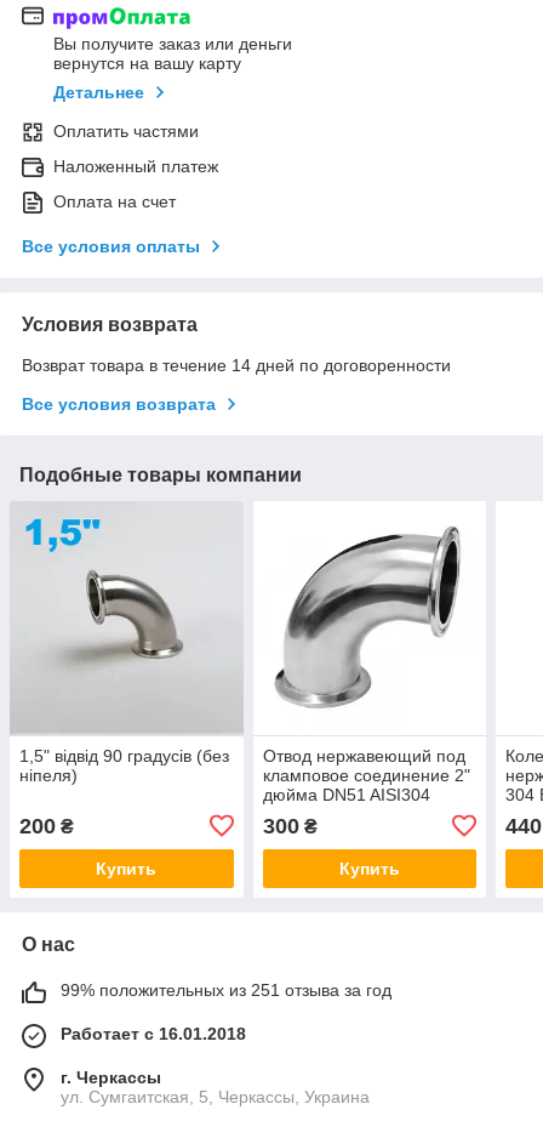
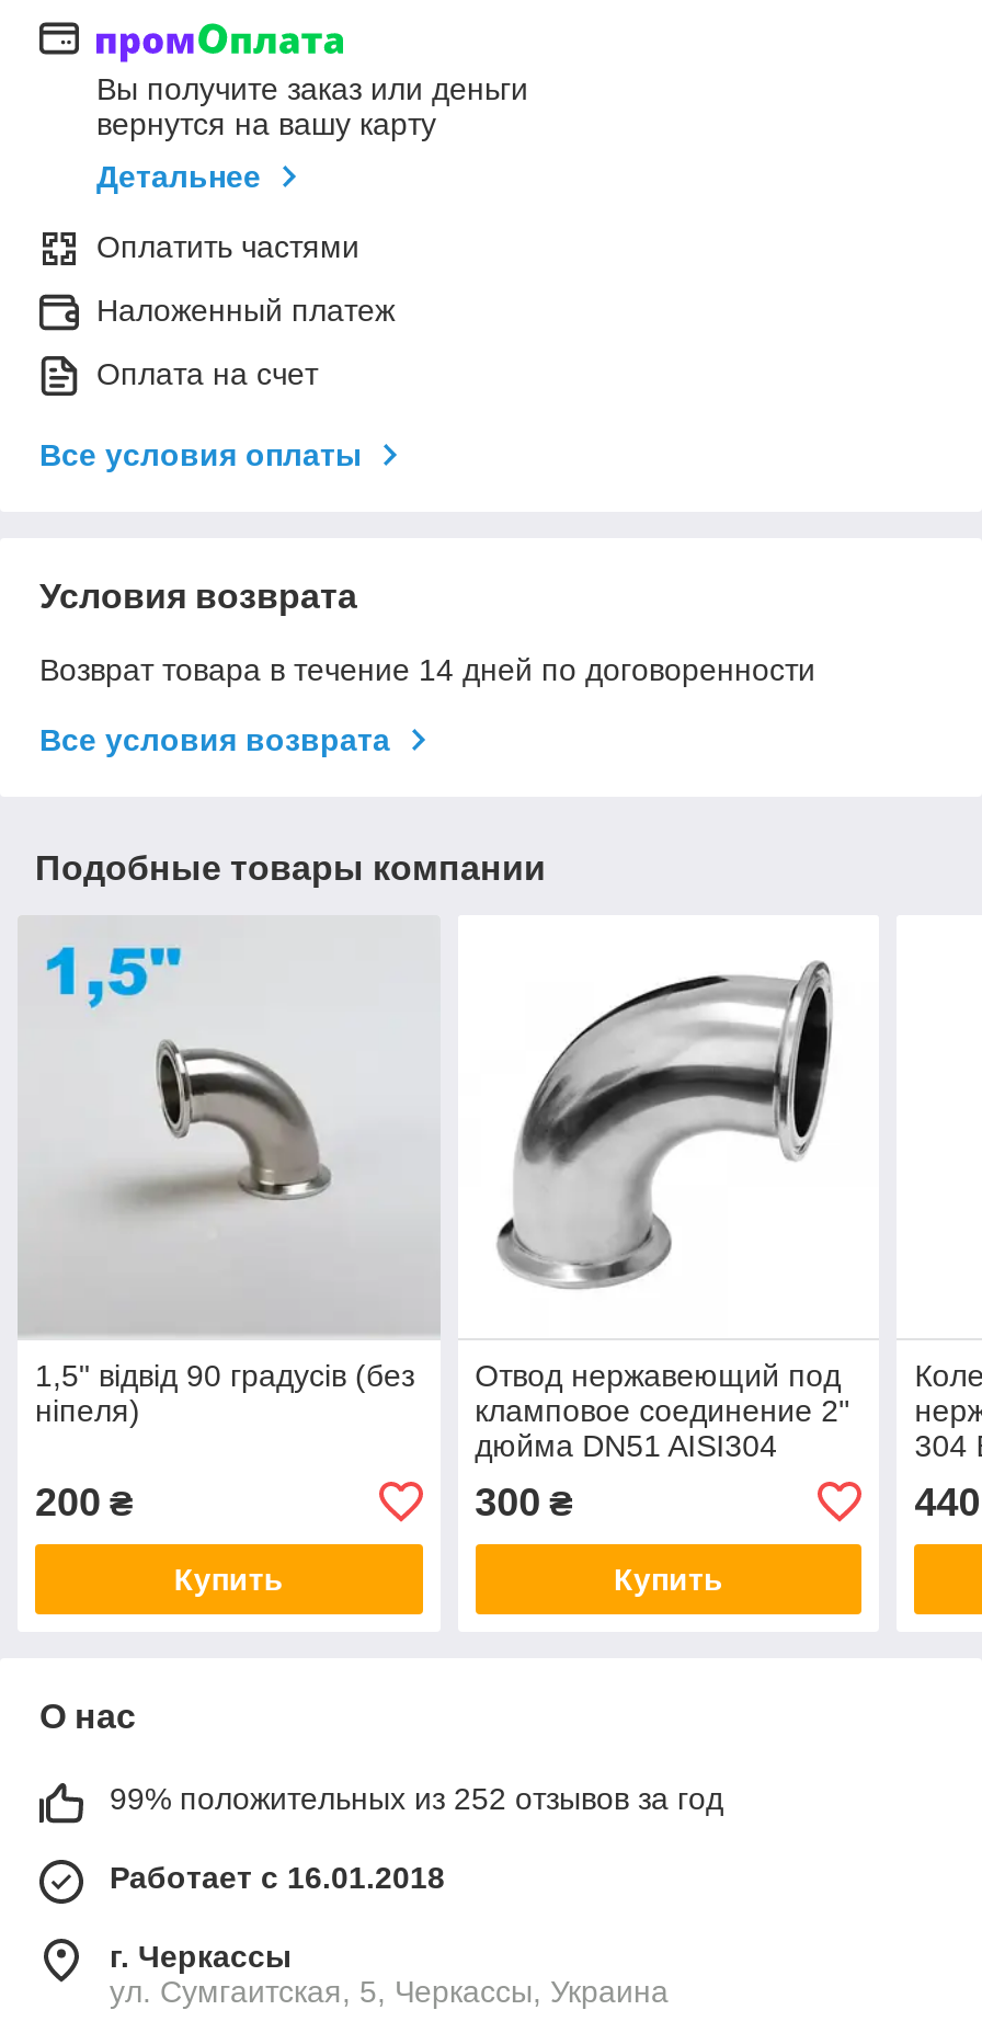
- 99% положительных из 251 отзыва за год
+ 99% положительных из 252 отзывов за год
